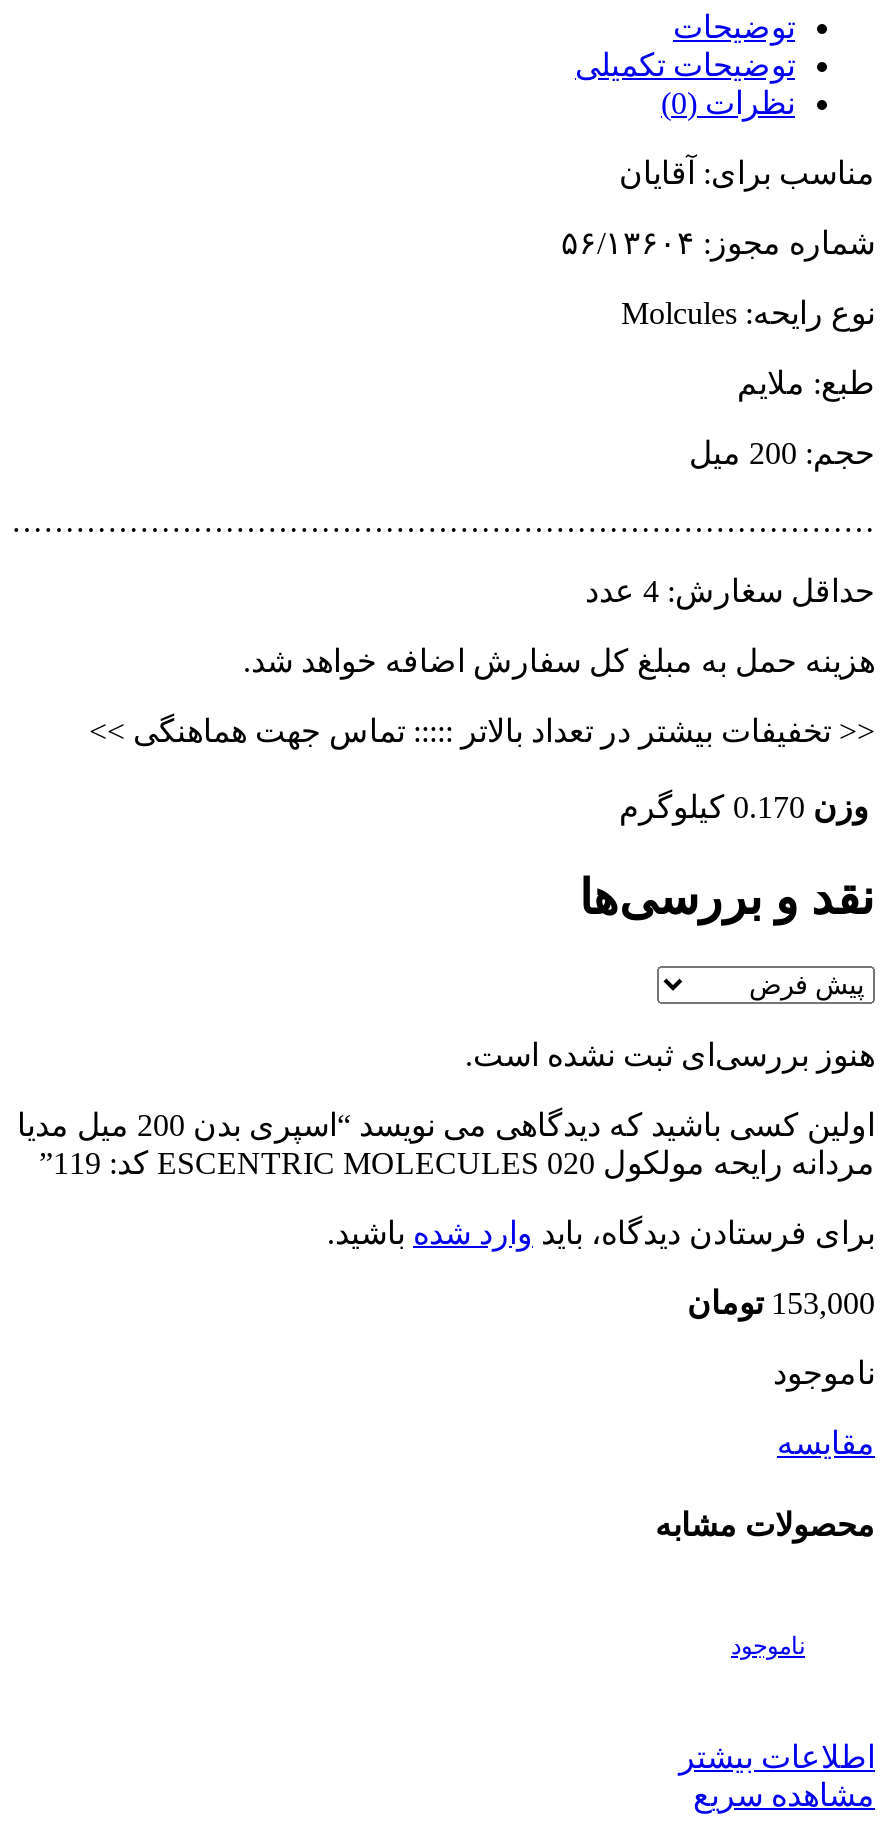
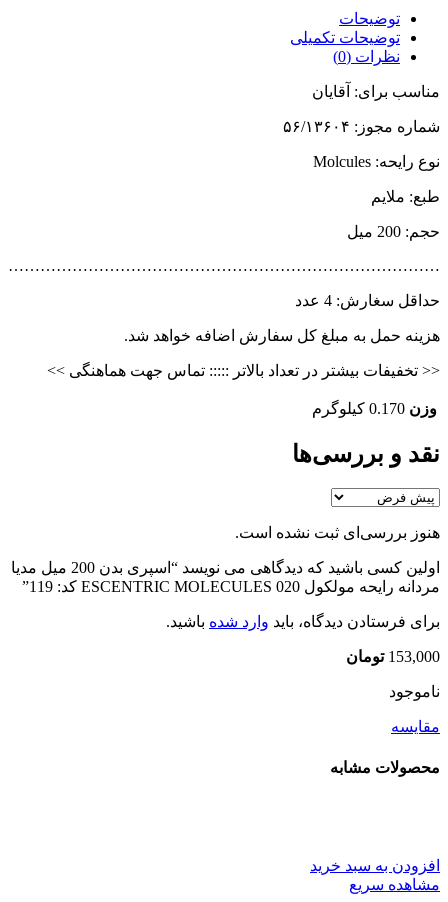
- ناموجود

- اطلاعات بیشتر
+ افزودن به سبد خرید
